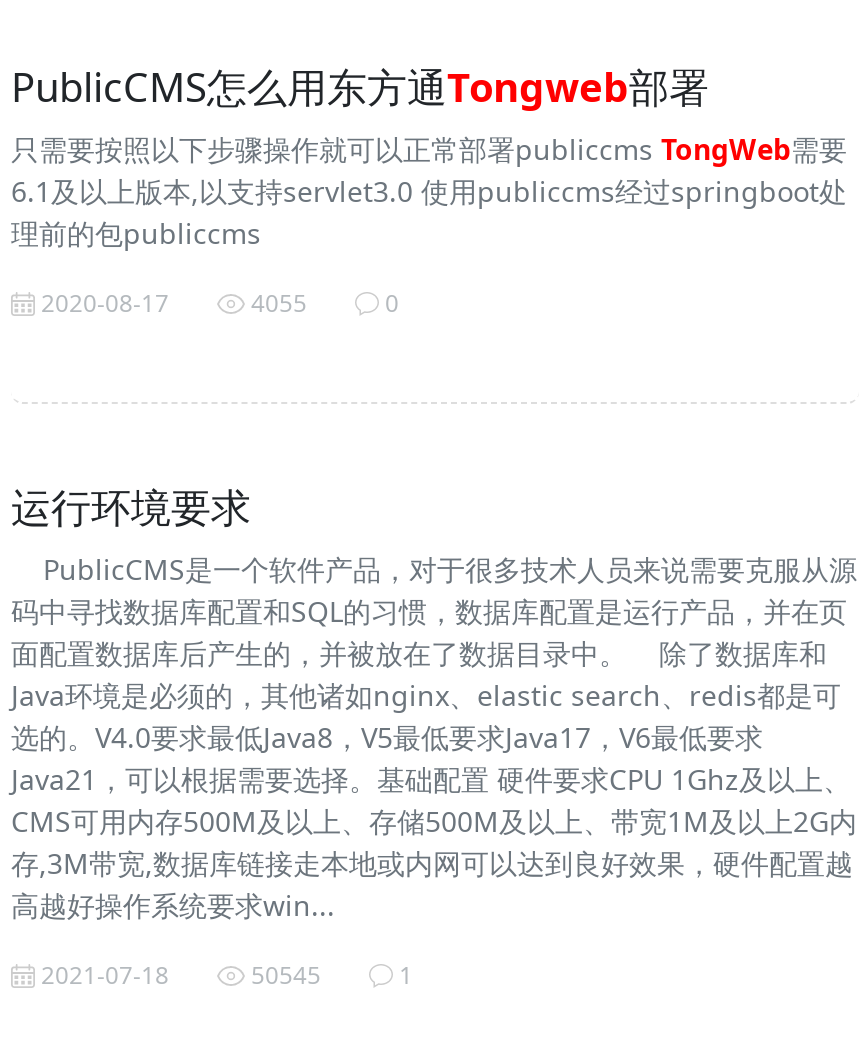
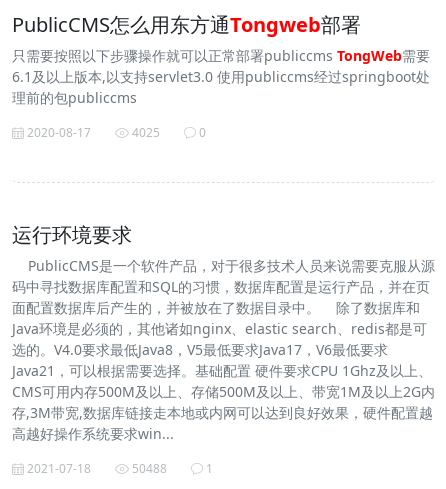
- 4055
+ 4025

- 50545
+ 50488
